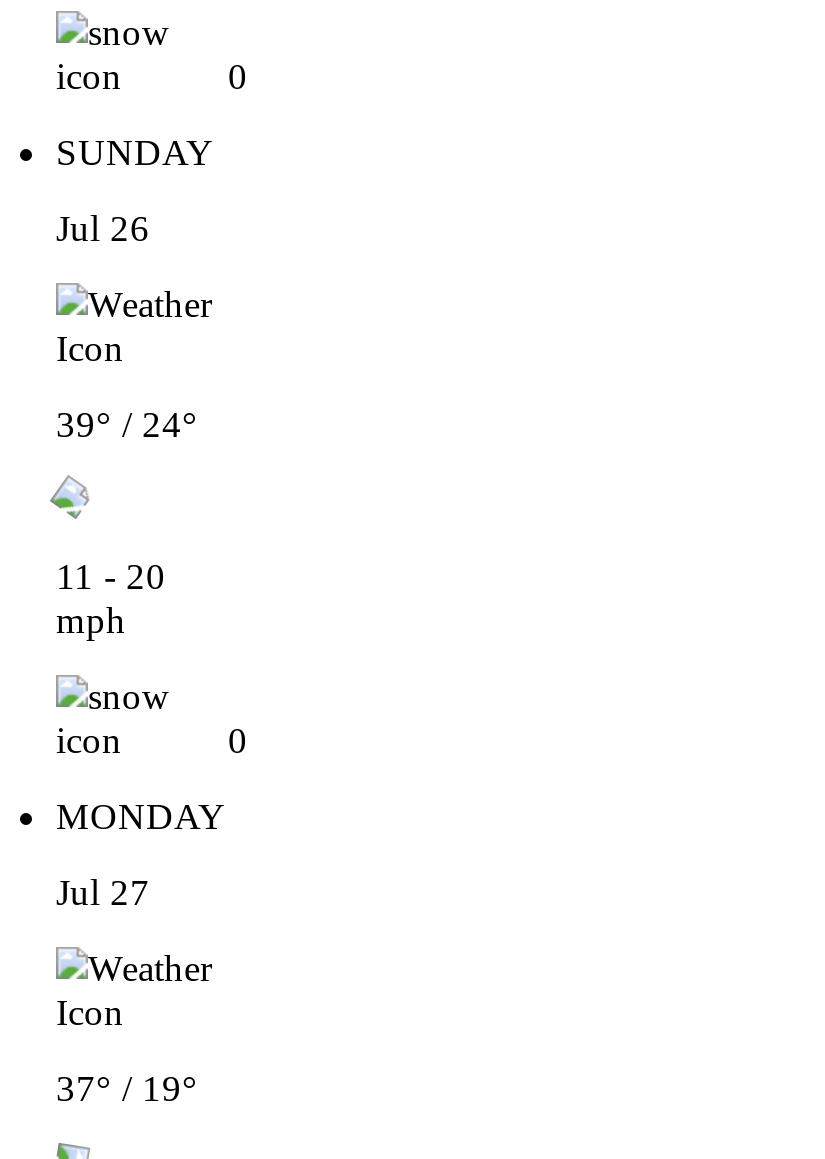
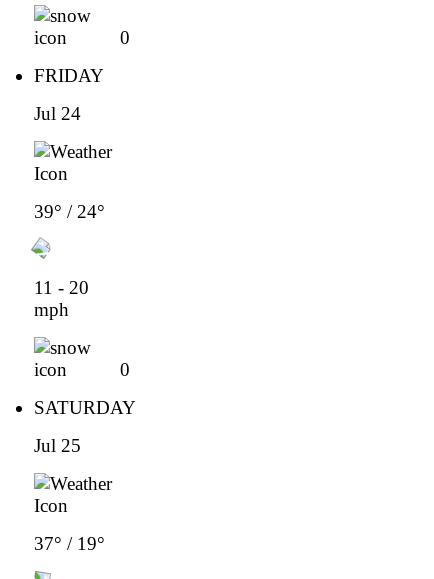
- SUNDAY
+ FRIDAY

- Jul 26
+ Jul 24

- MONDAY
+ SATURDAY

- Jul 27
+ Jul 25
